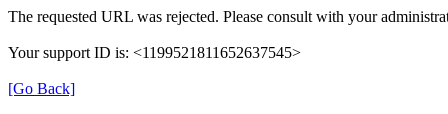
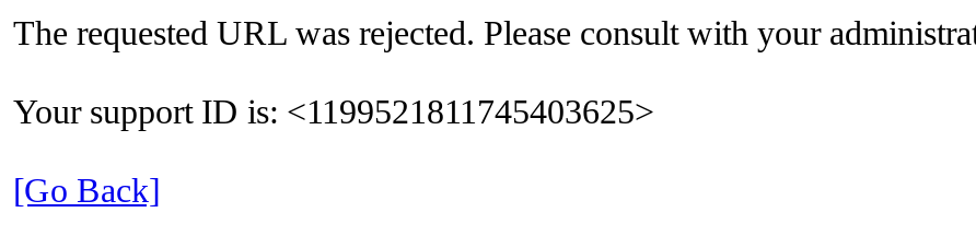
- Your support ID is: <1199521811652637545>
+ Your support ID is: <1199521811745403625>
